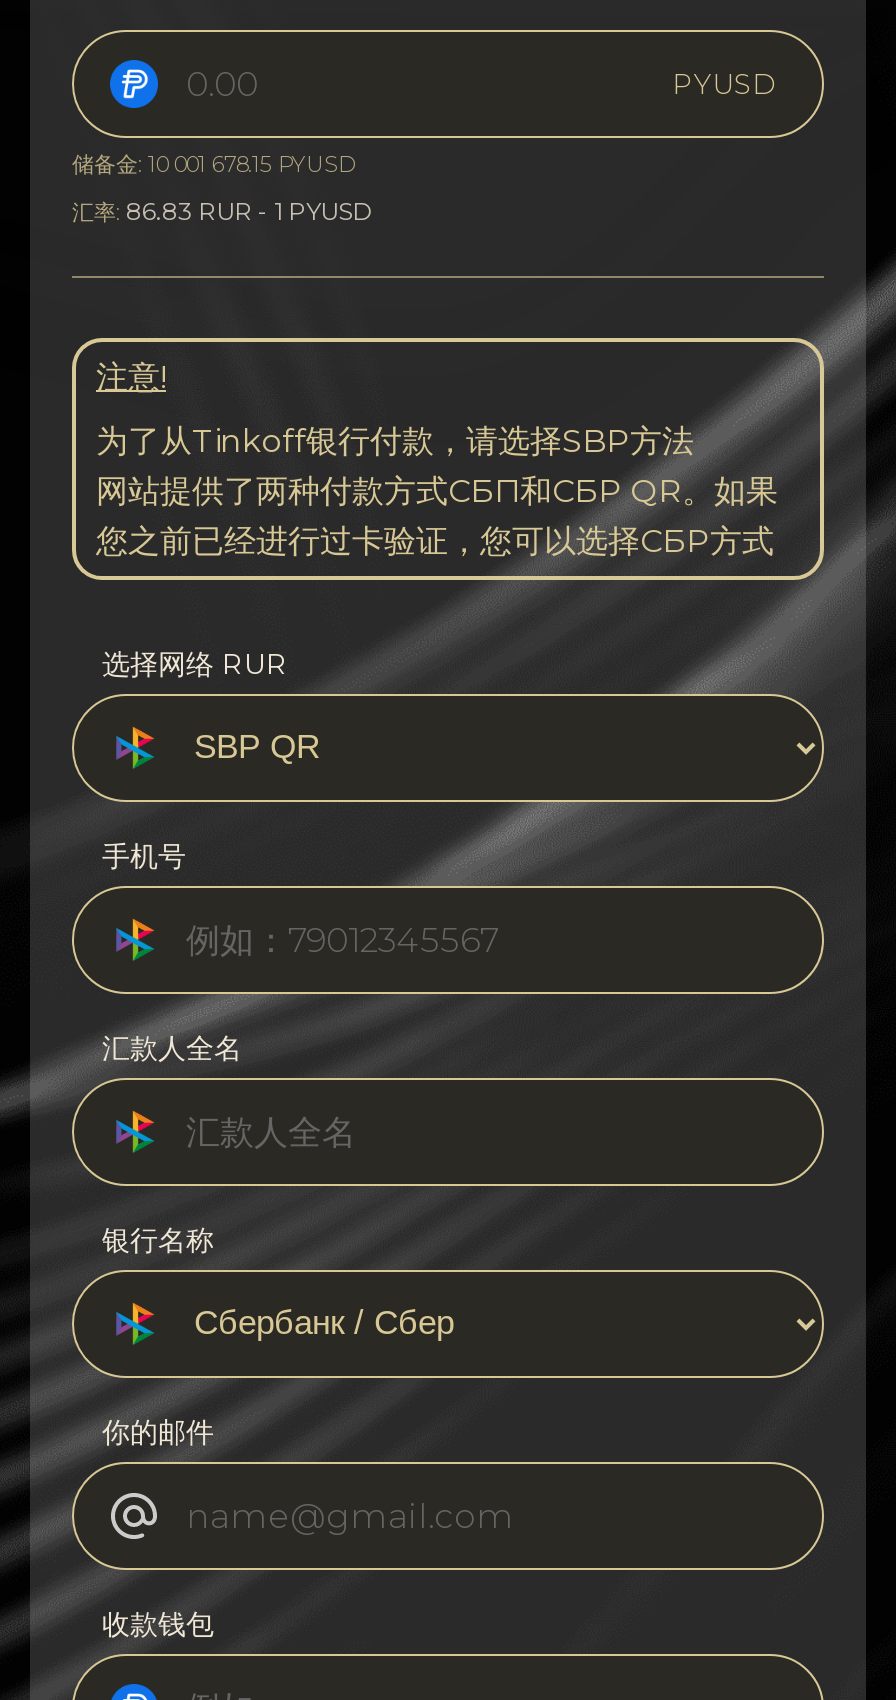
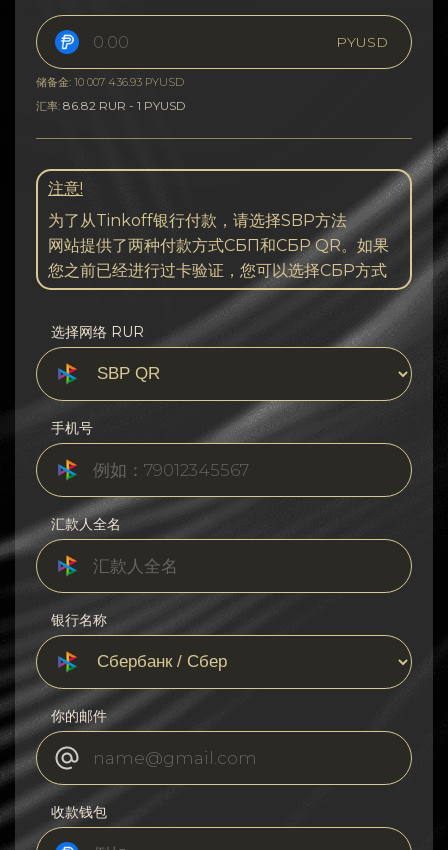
- 储备金: 10 001 678.15 PYUSD
+ 储备金: 10 007 436.93 PYUSD

- 汇率: 86.83 RUR - 1 PYUSD
+ 汇率: 86.82 RUR - 1 PYUSD
